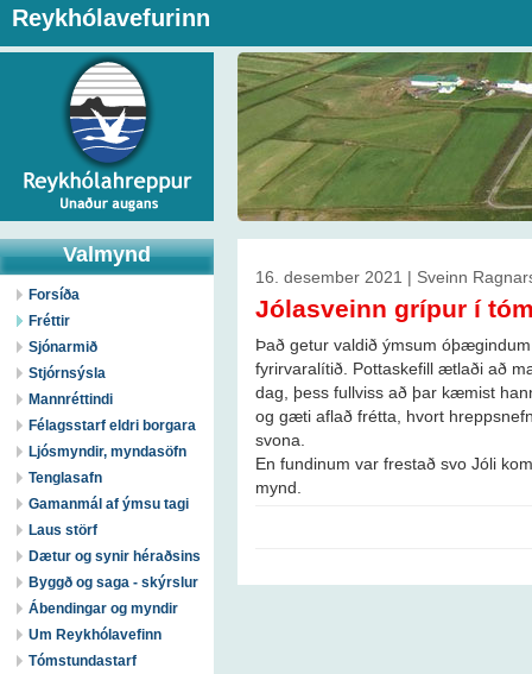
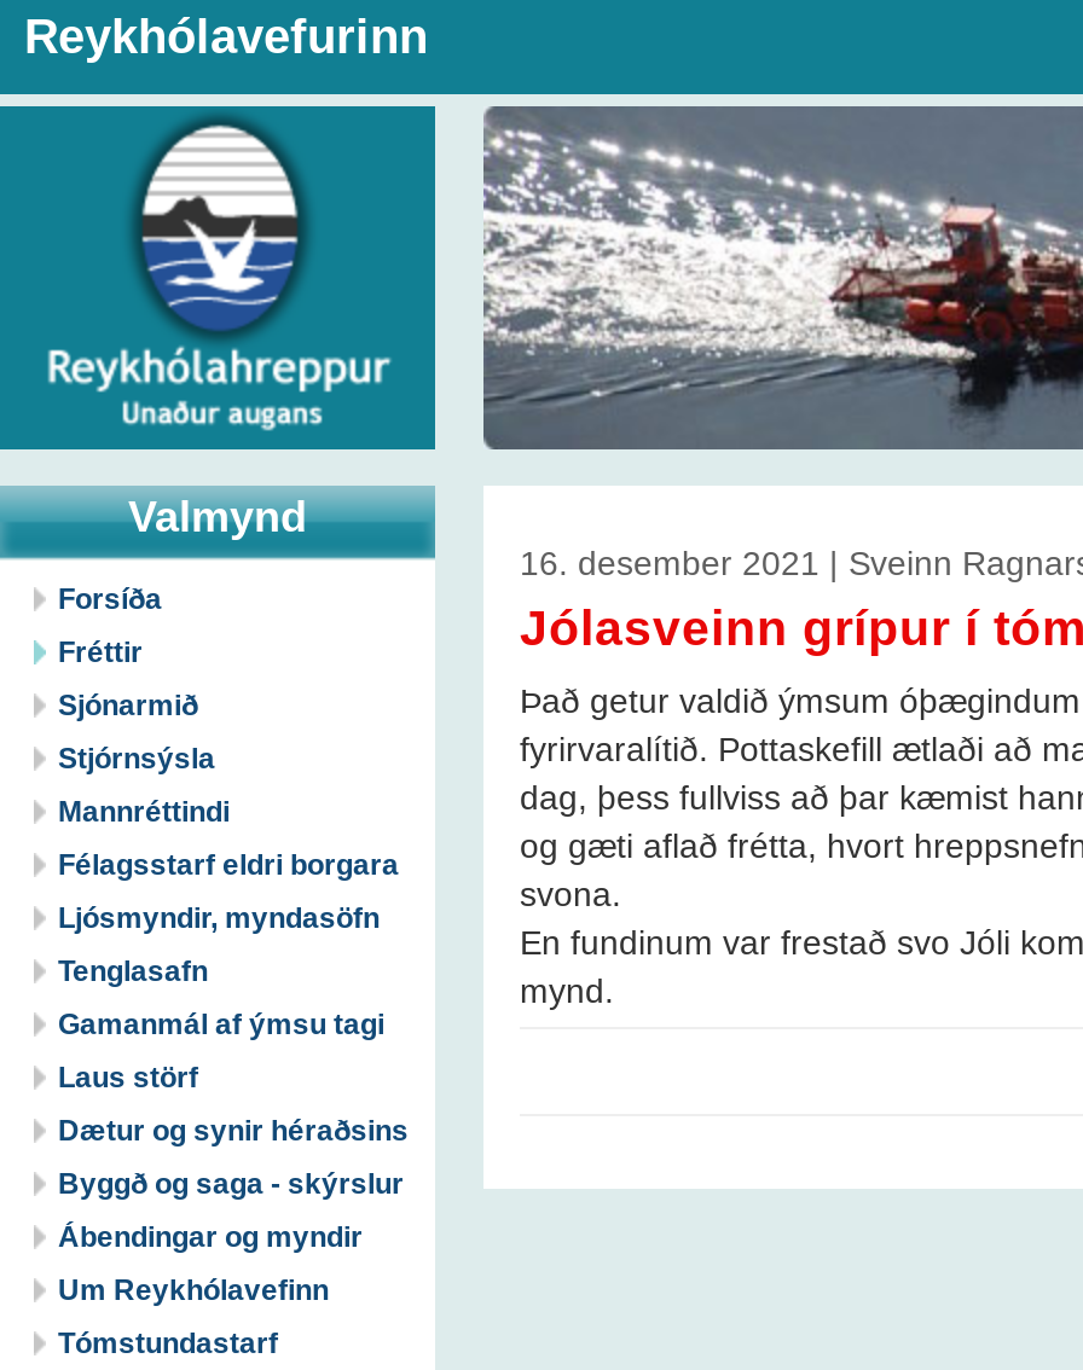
- [image]
+ [image]
